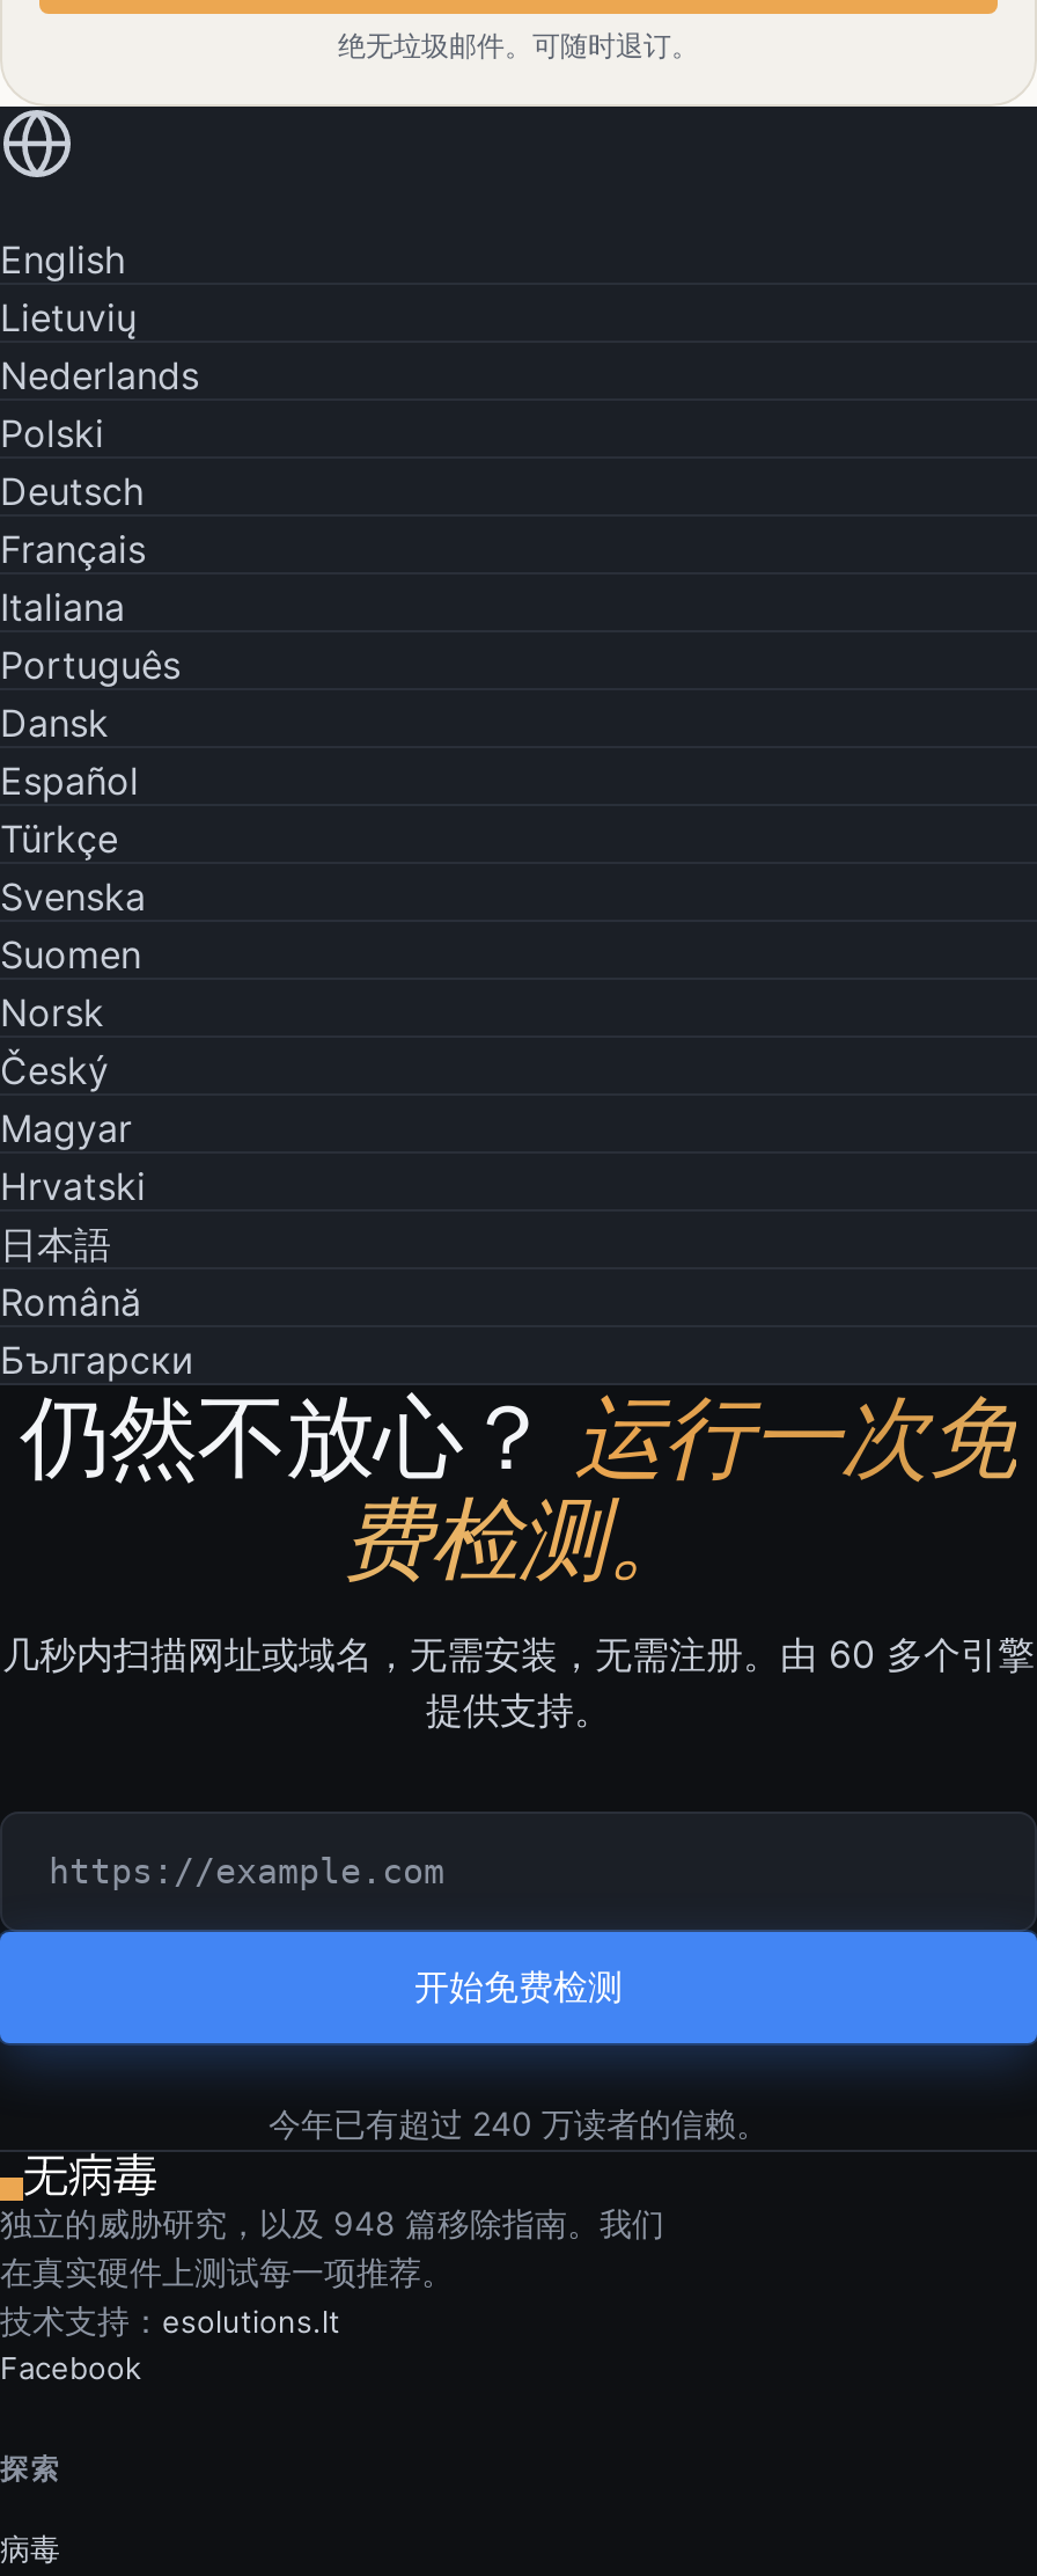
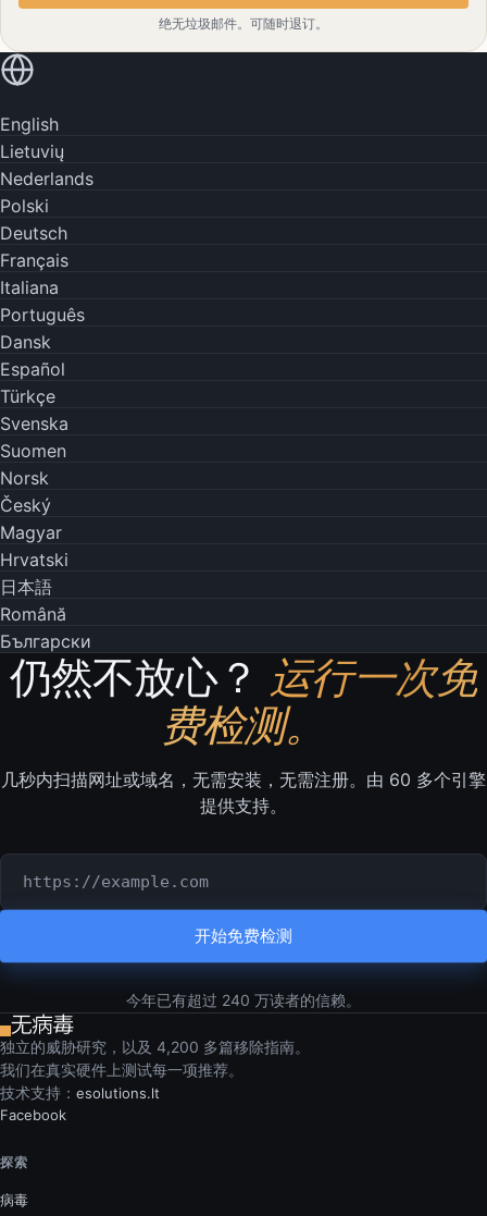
- 独立的威胁研究，以及 948 篇移除指南。我们
- 在真实硬件上测试每一项推荐。
+ 独立的威胁研究，以及 4,200 多篇移除指南。
+ 我们在真实硬件上测试每一项推荐。
